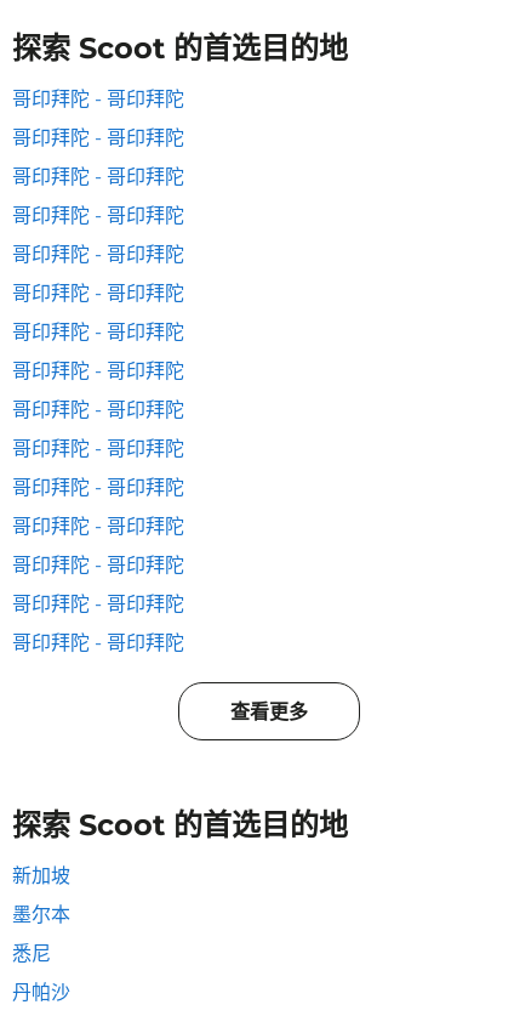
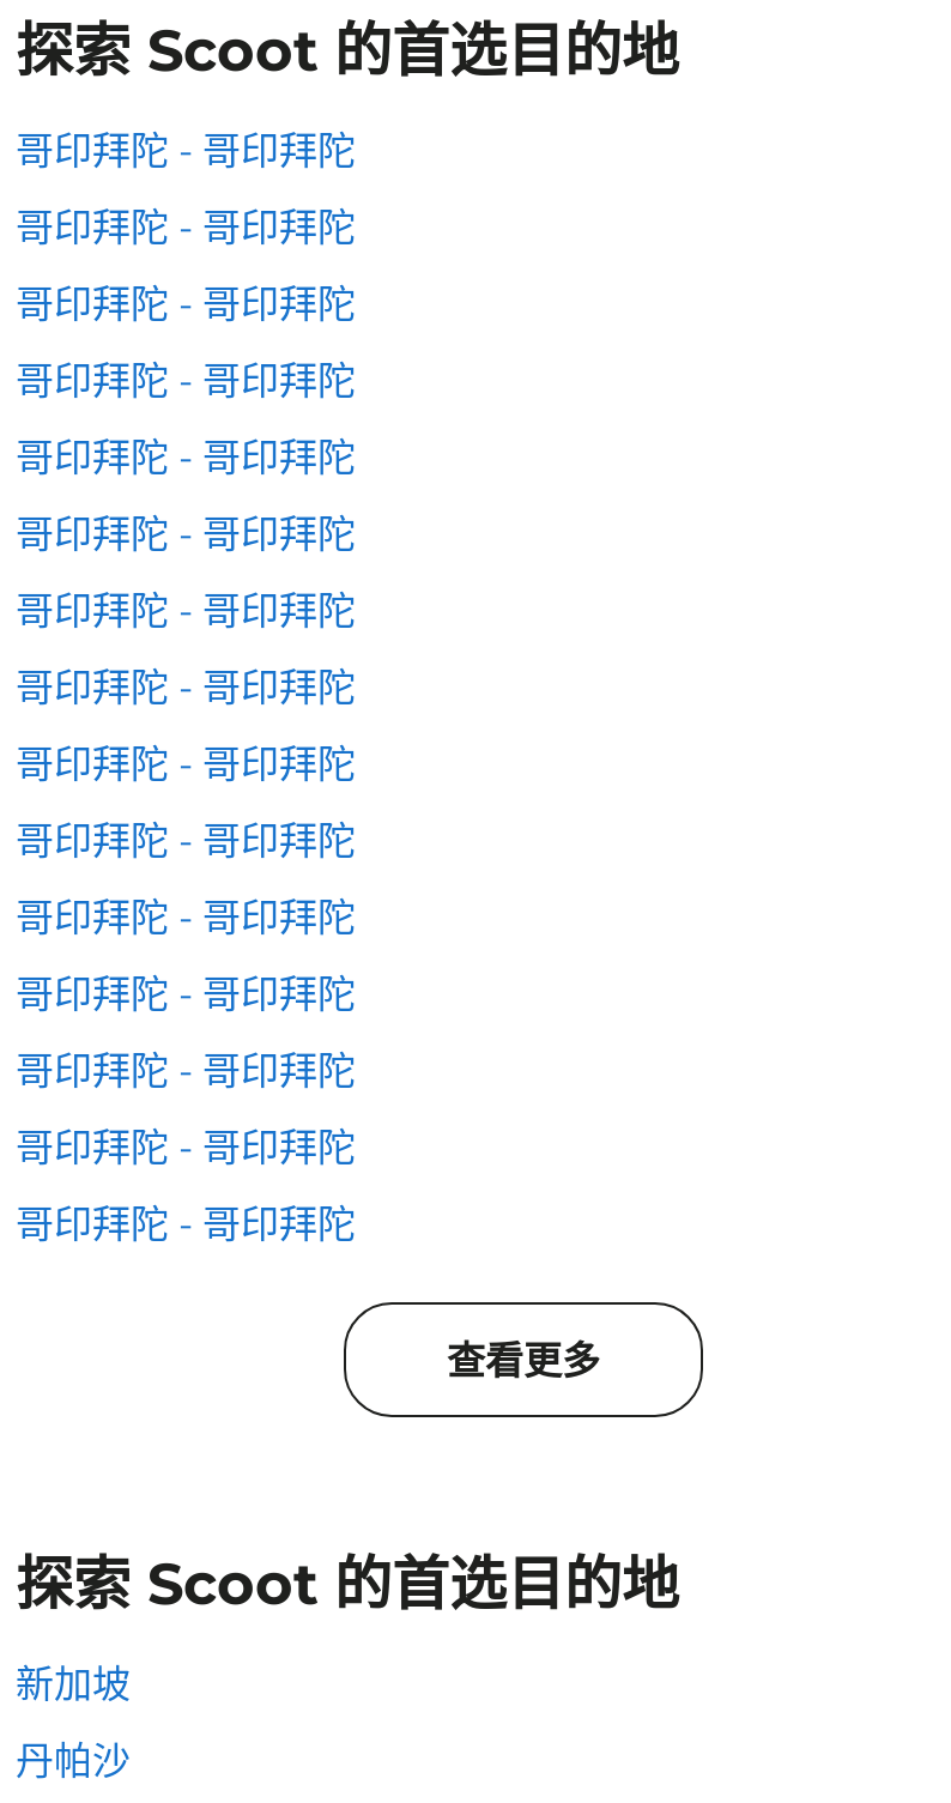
- 墨尔本
- 悉尼
